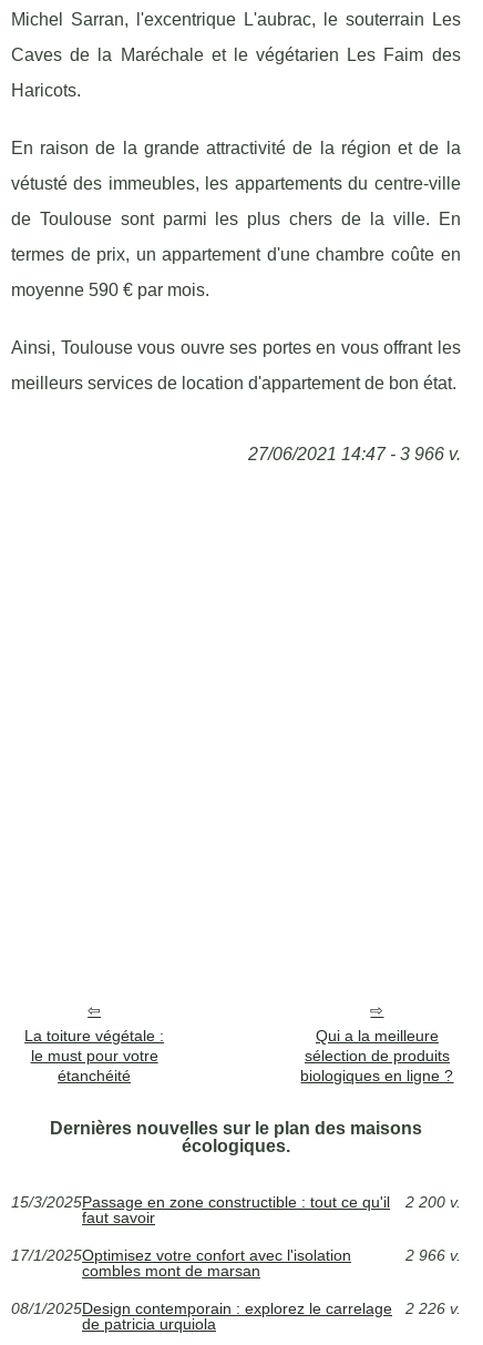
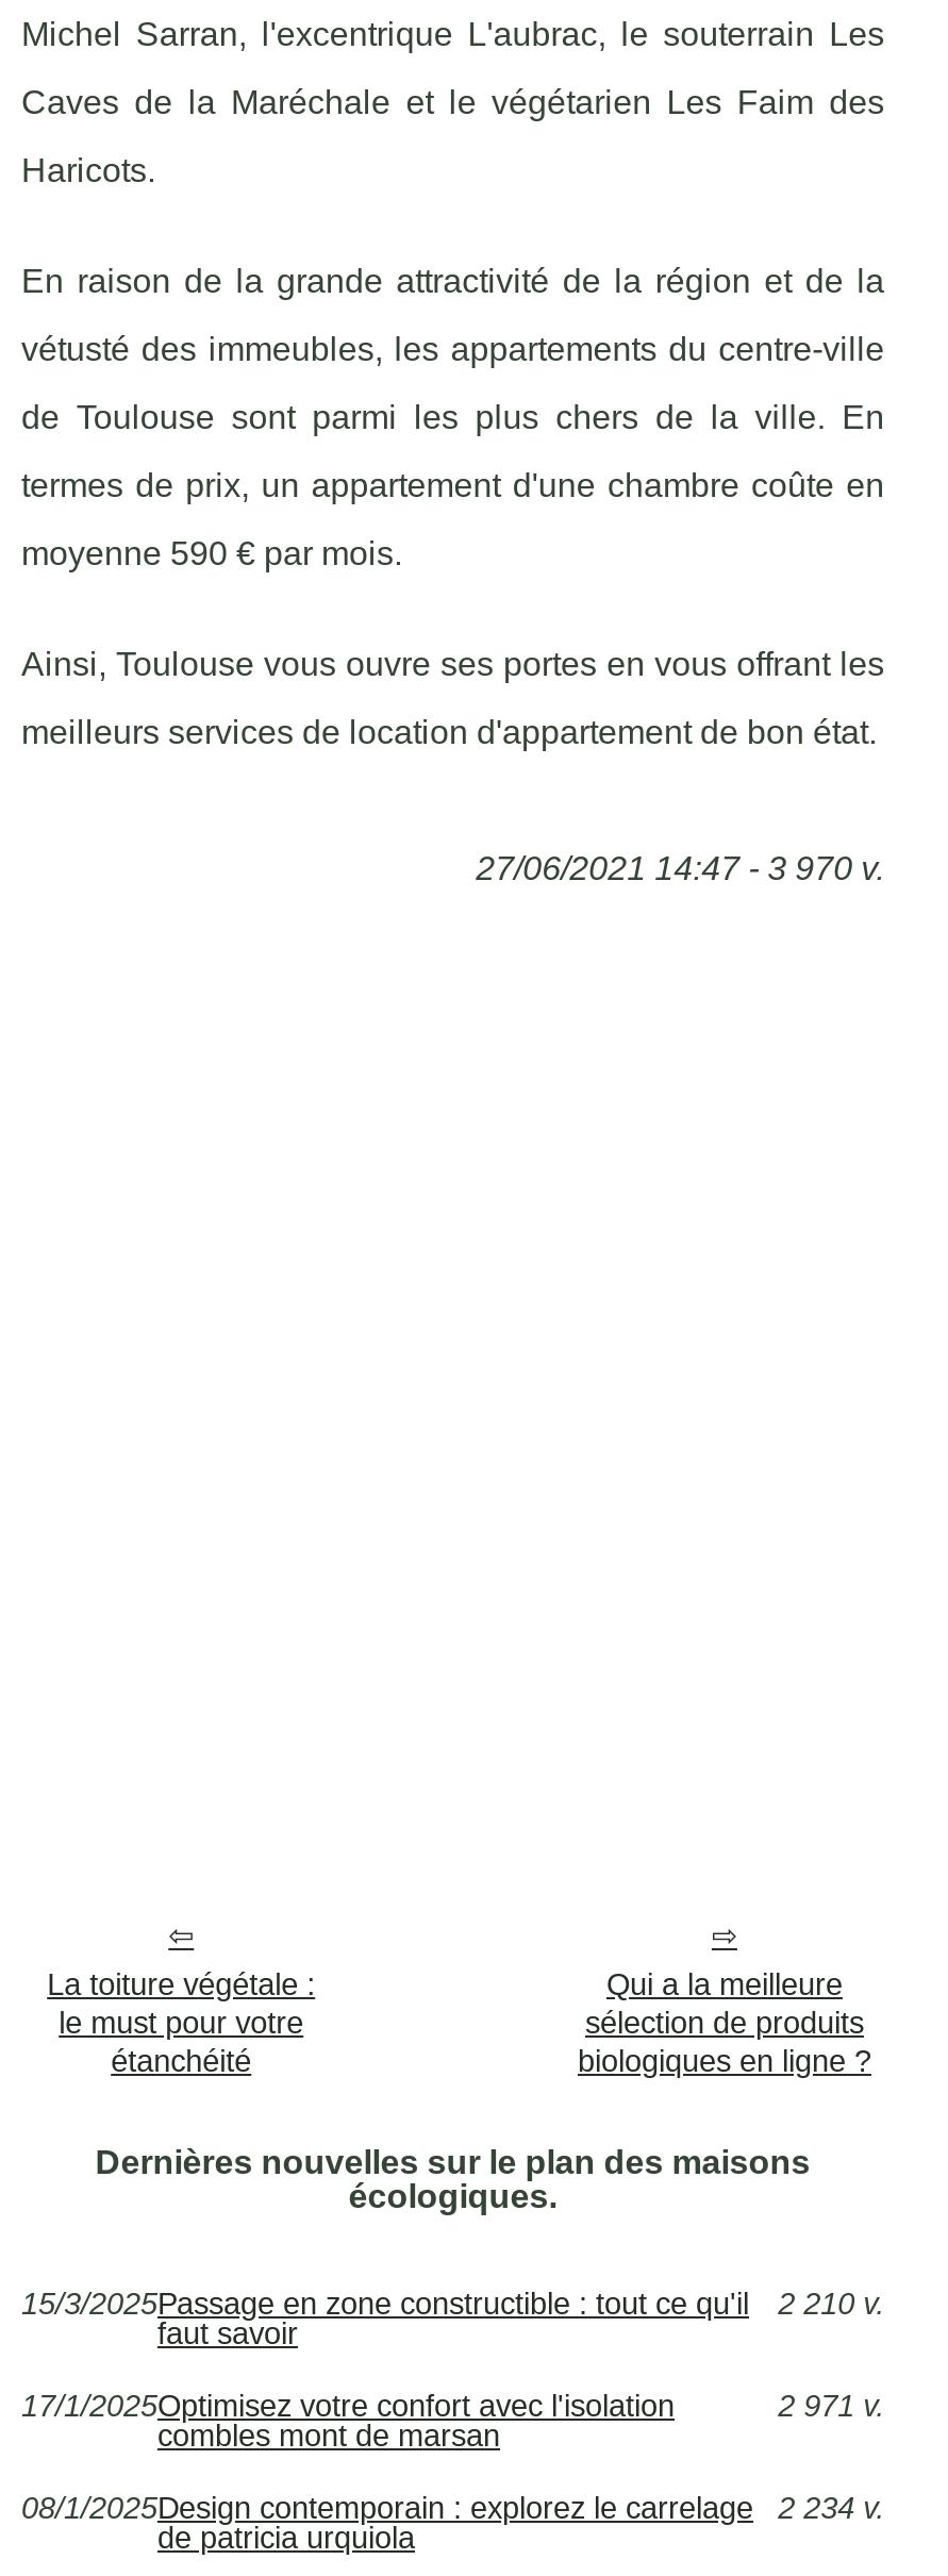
- 27/06/2021 14:47 - 3 966 v.
+ 27/06/2021 14:47 - 3 970 v.

- 15/3/2025Passage en zone constructible : tout ce qu'il 2 200 v.
+ 15/3/2025Passage en zone constructible : tout ce qu'il 2 210 v.

- 2 966 v.
+ 2 971 v.

- 08/1/2025Design contemporain : explorez le carrelage 2 226 v.
+ 08/1/2025Design contemporain : explorez le carrelage 2 234 v.
